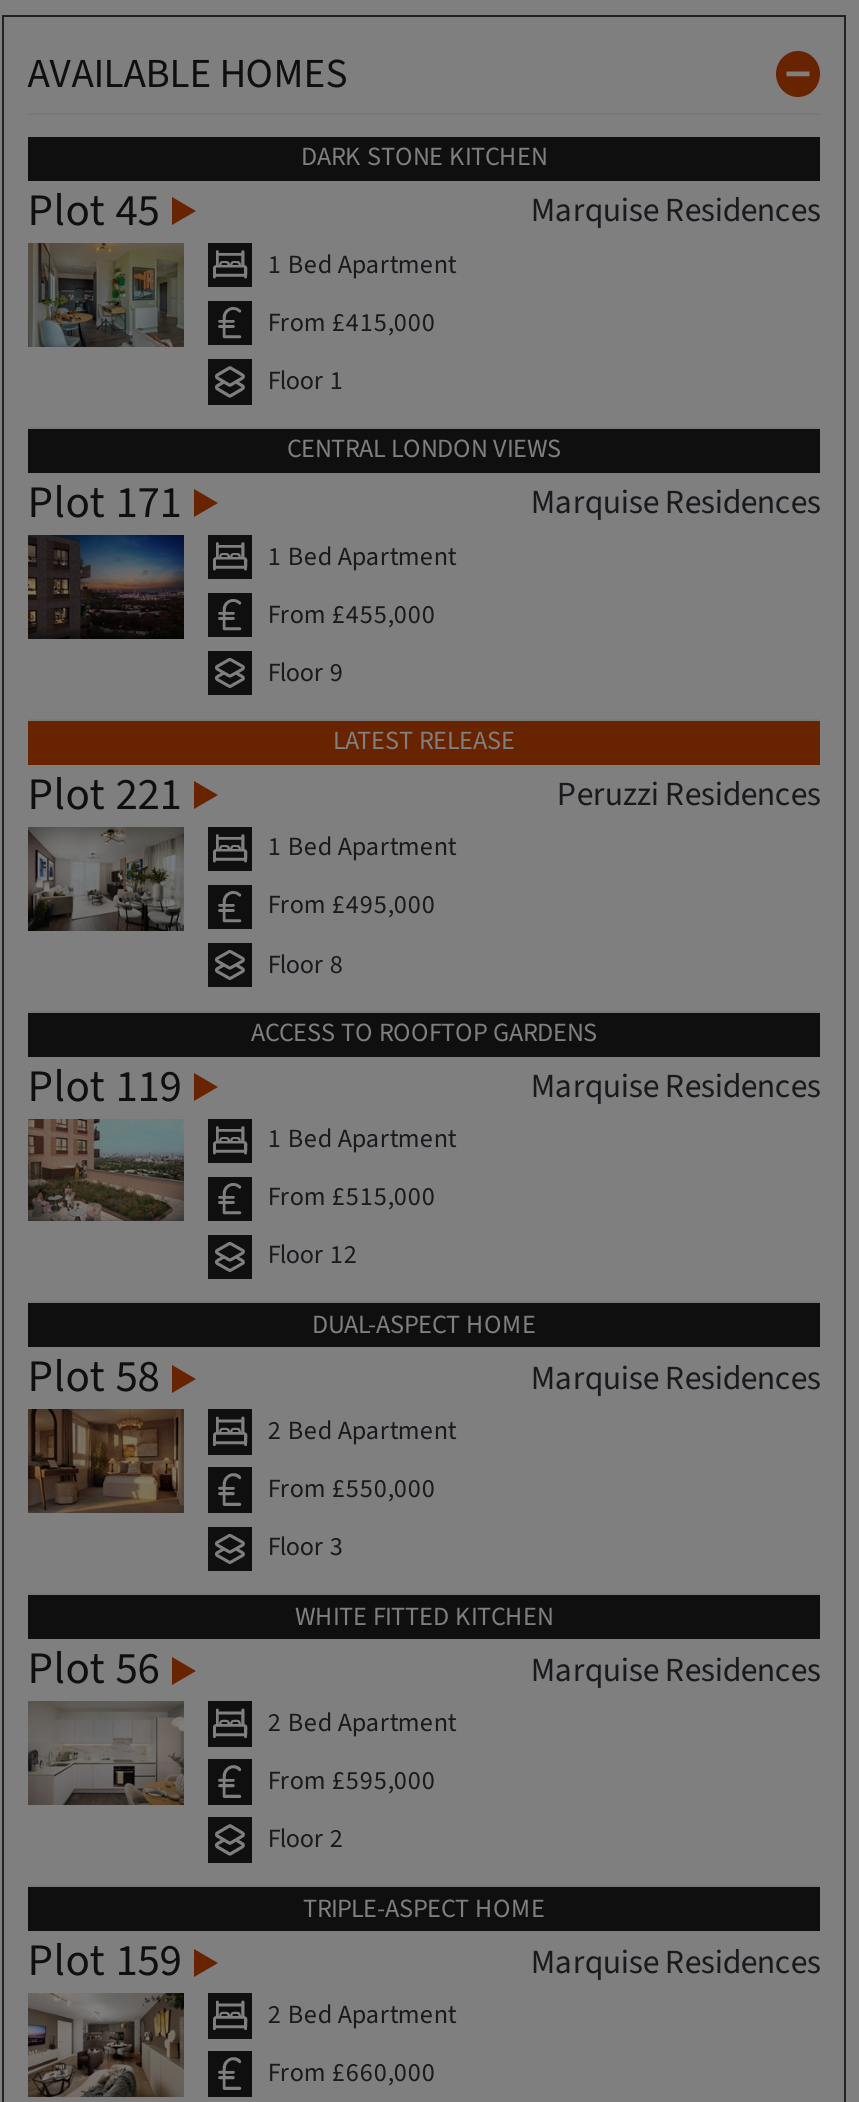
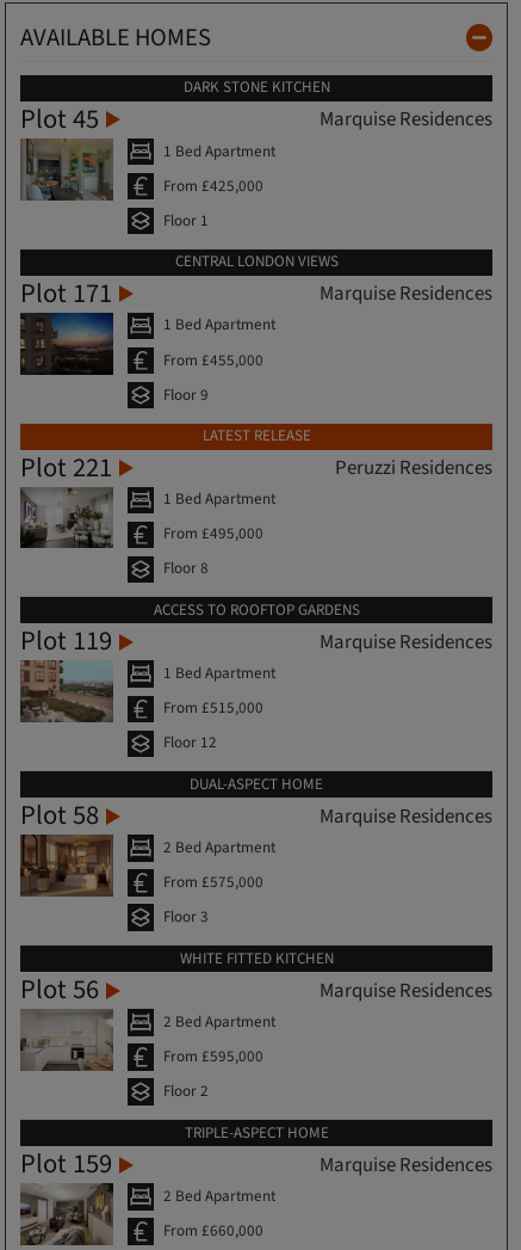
- From £415,000
+ From £425,000

- From £550,000
+ From £575,000
